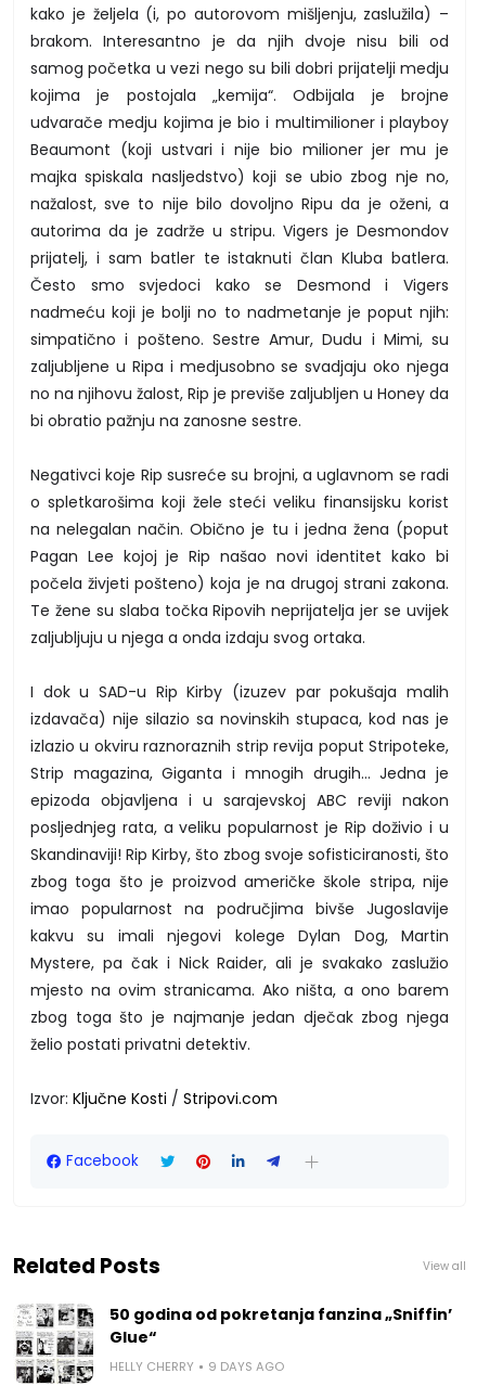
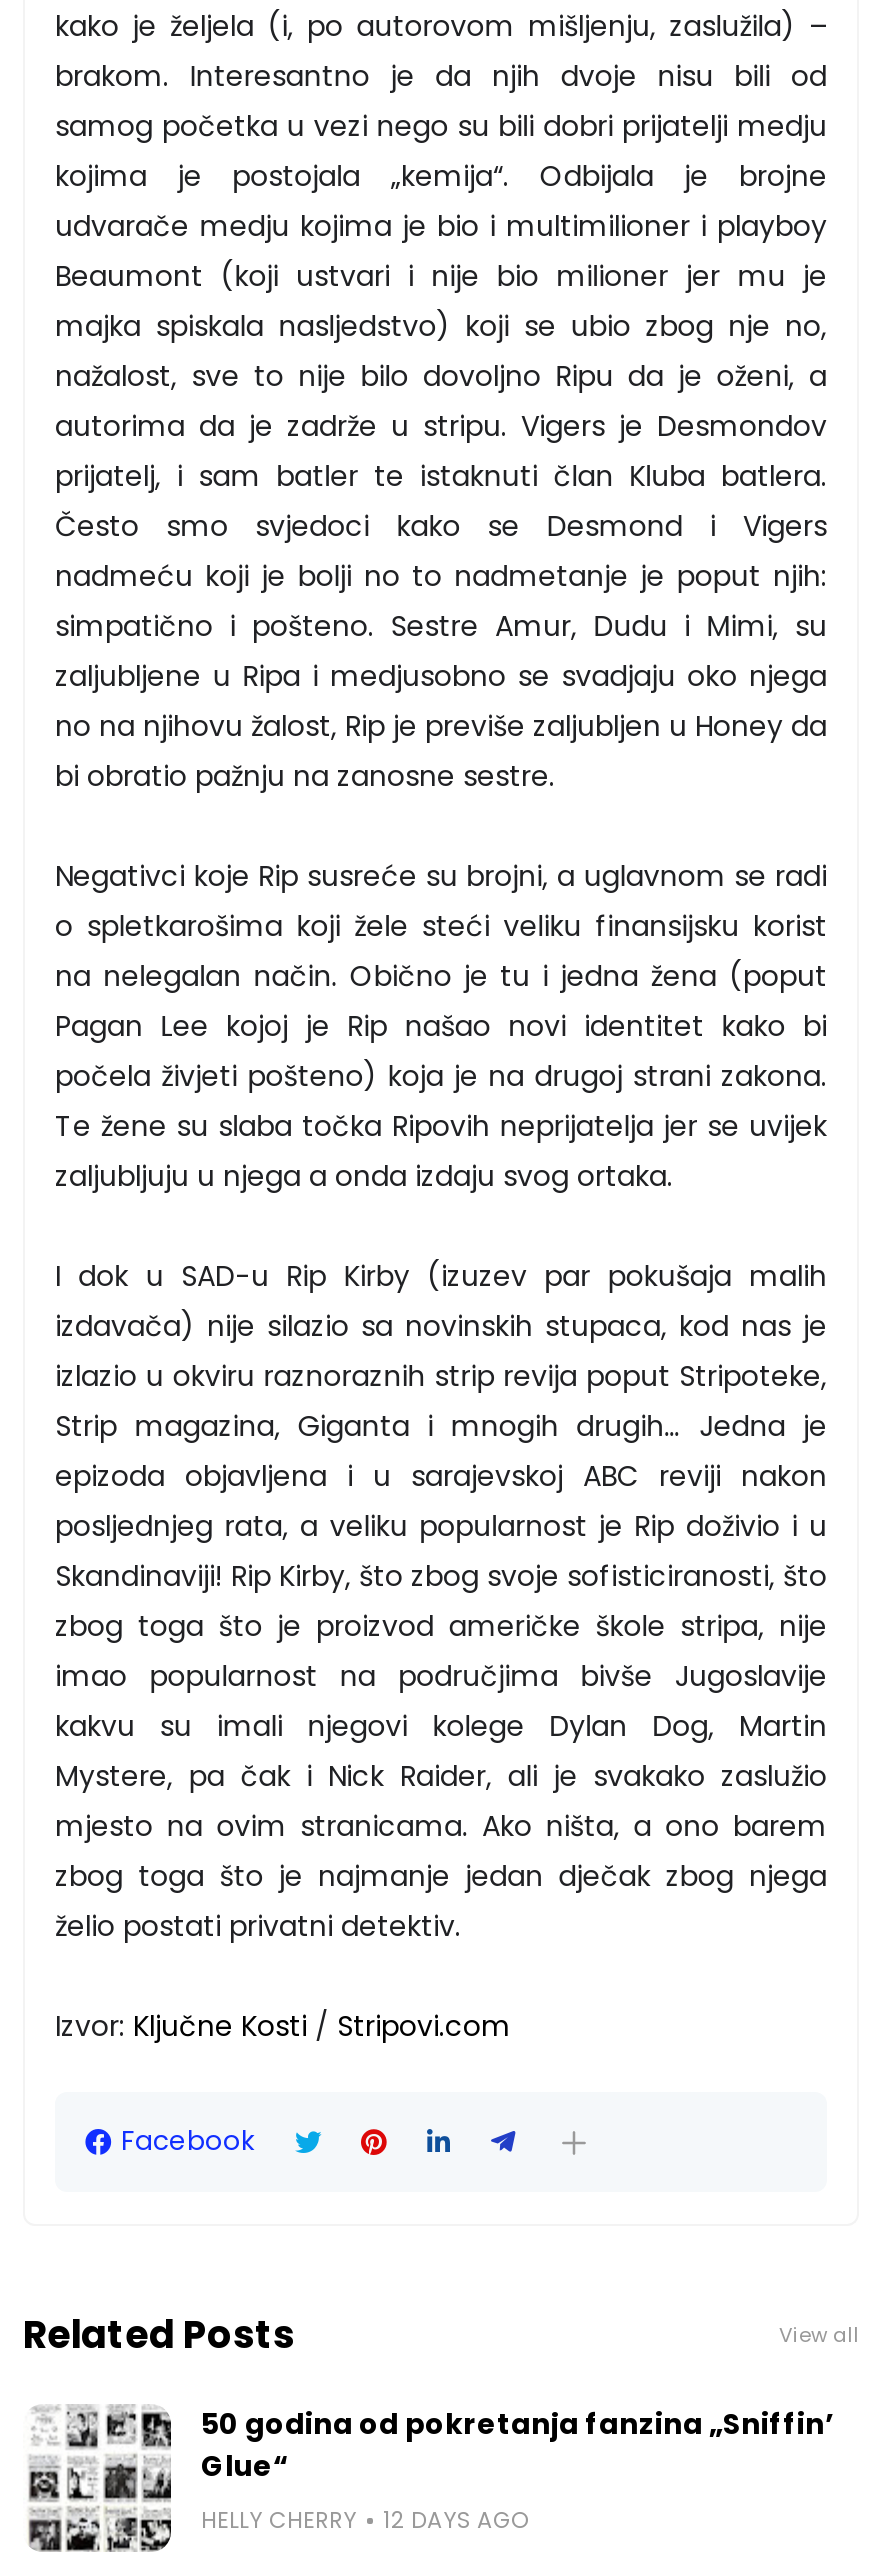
- HELLY CHERRY 9 DAYS AGO
+ HELLY CHERRY 12 DAYS AGO
